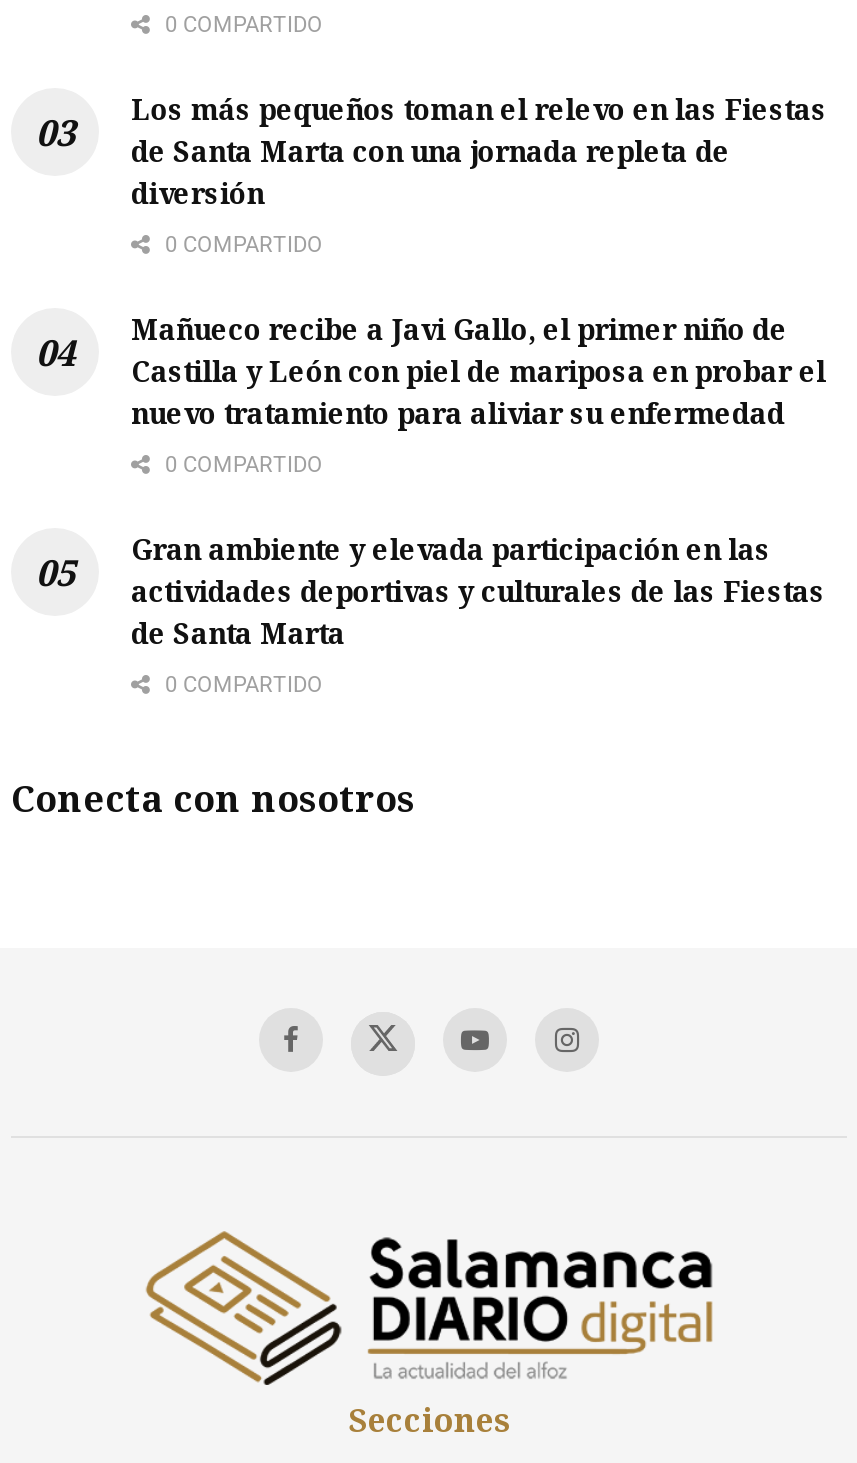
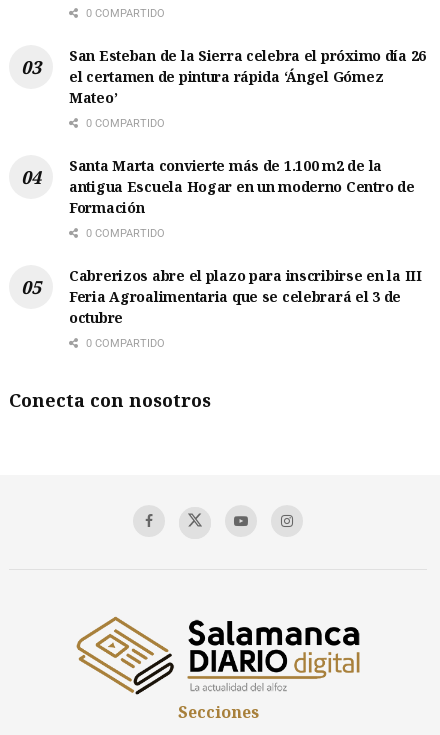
- Los más pequeños toman el relevo en las Fiestas
- de Santa Marta con una jornada repleta de
- diversión
+ San Esteban de la Sierra celebra el próximo día 26
+ el certamen de pintura rápida ‘Ángel Gómez
+ Mateo’

- Mañueco recibe a Javi Gallo, el primer niño de
- Castilla y León con piel de mariposa en probar el
- nuevo tratamiento para aliviar su enfermedad
+ Santa Marta convierte más de 1.100 m2 de la
+ antigua Escuela Hogar en un moderno Centro de
+ Formación

- Gran ambiente y elevada participación en las
- actividades deportivas y culturales de las Fiestas
- de Santa Marta
+ Cabrerizos abre el plazo para inscribirse en la III
+ Feria Agroalimentaria que se celebrará el 3 de
+ octubre
